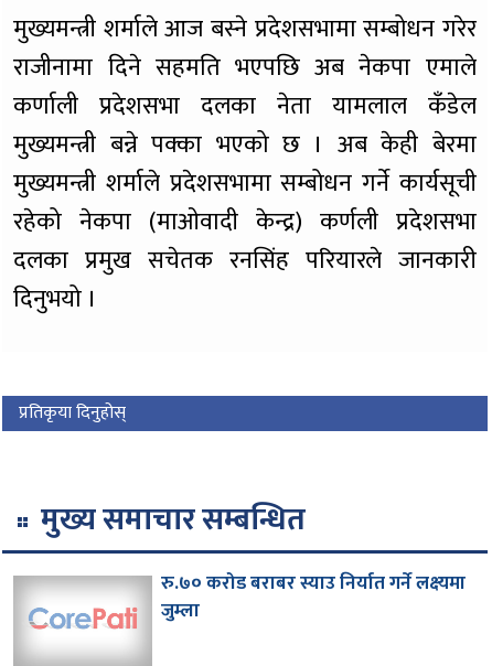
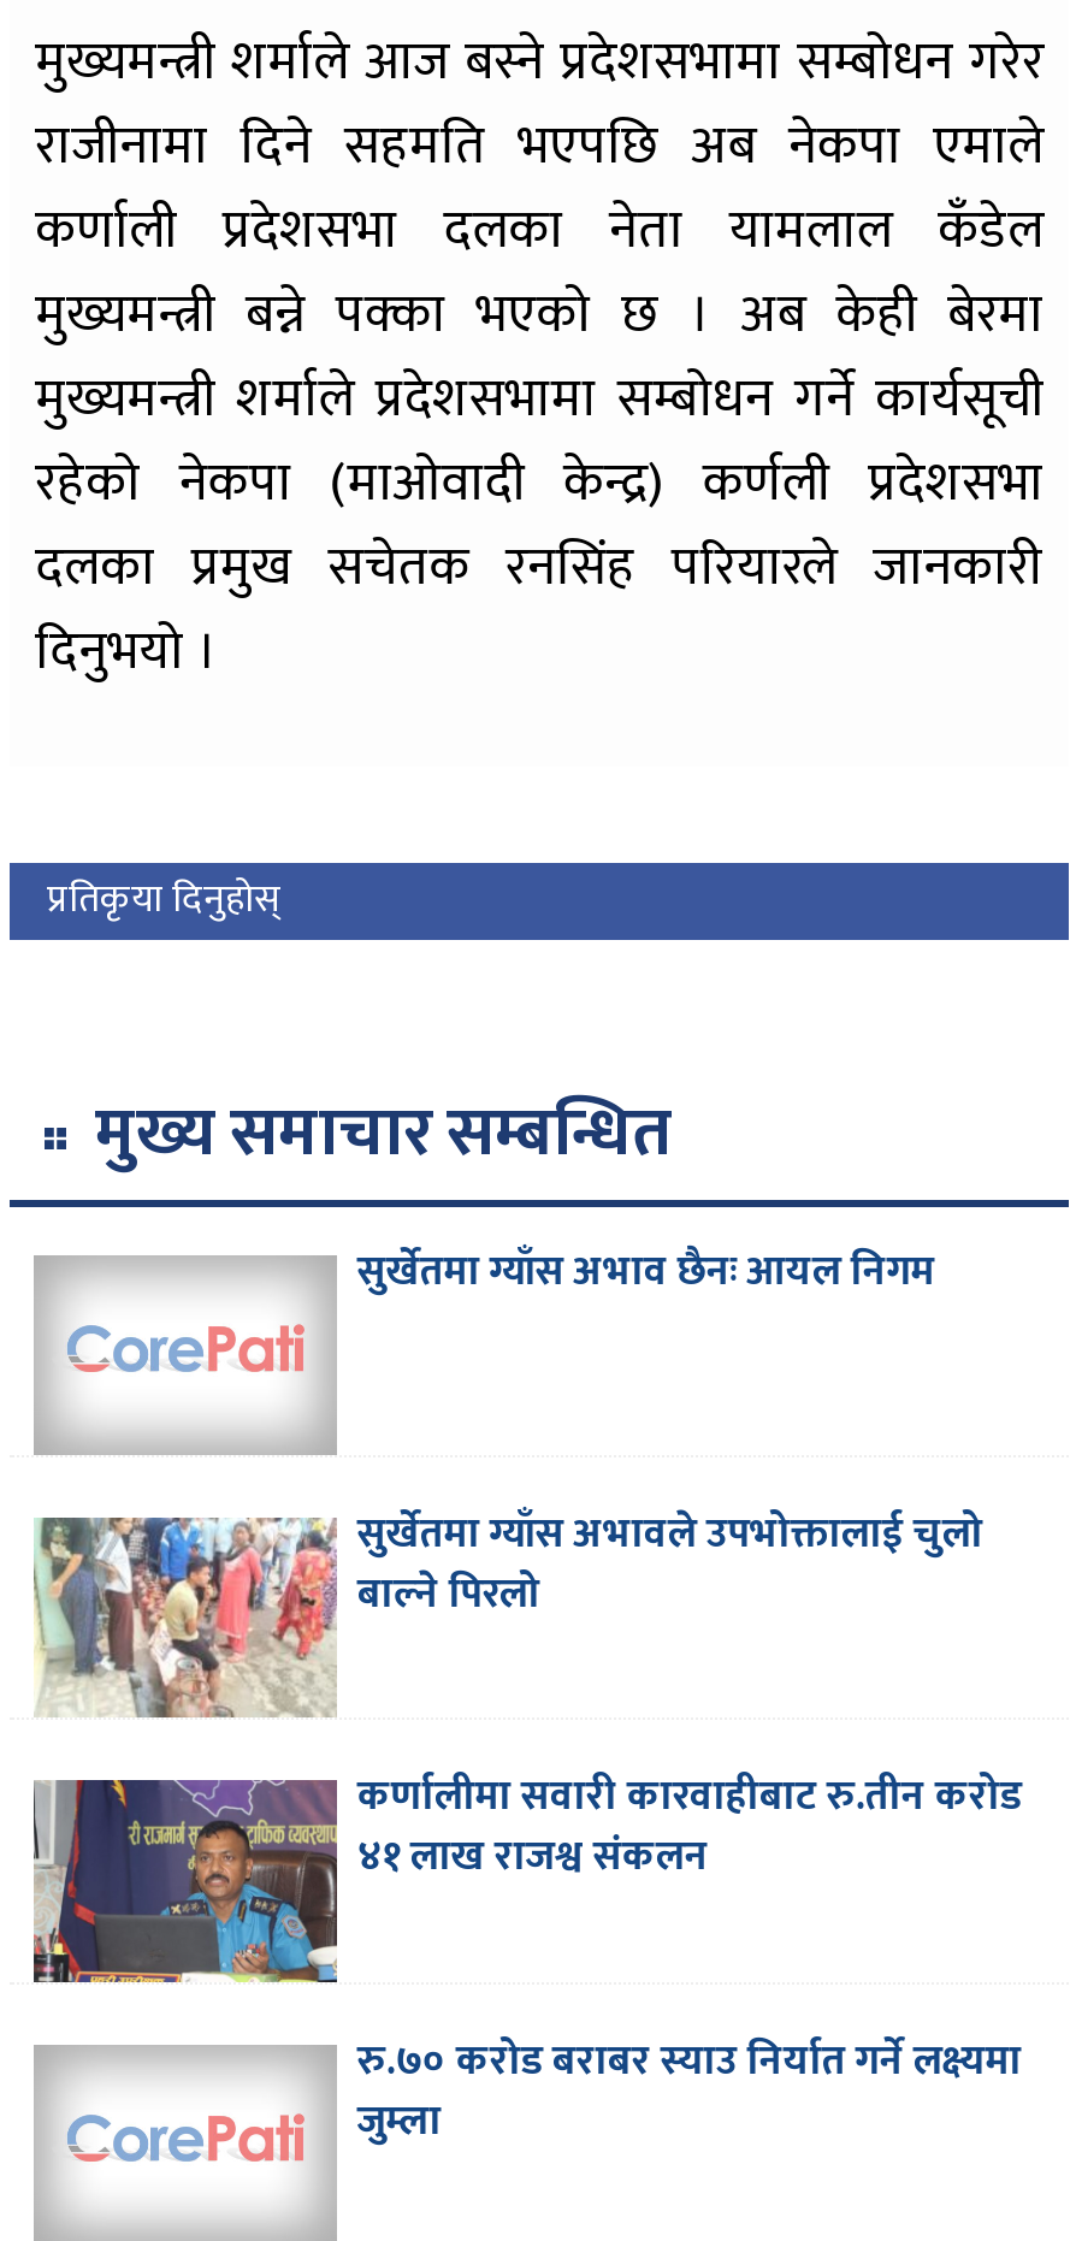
+ [image]
+ सुर्खेतमा ग्याँस अभावले उपभोक्तालाई चुलो
+ बाल्ने पिरलो
+ कर्णालीमा सवारी कारवाहीबाट रु.तीन करोड
+ ४१ लाख राजश्व संकलन

+ [image]

+ सुर्खेतमा ग्याँस अभाव छैनः आयल निगम
